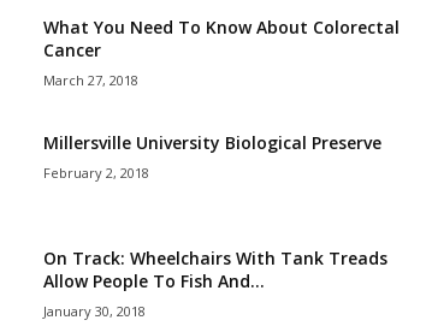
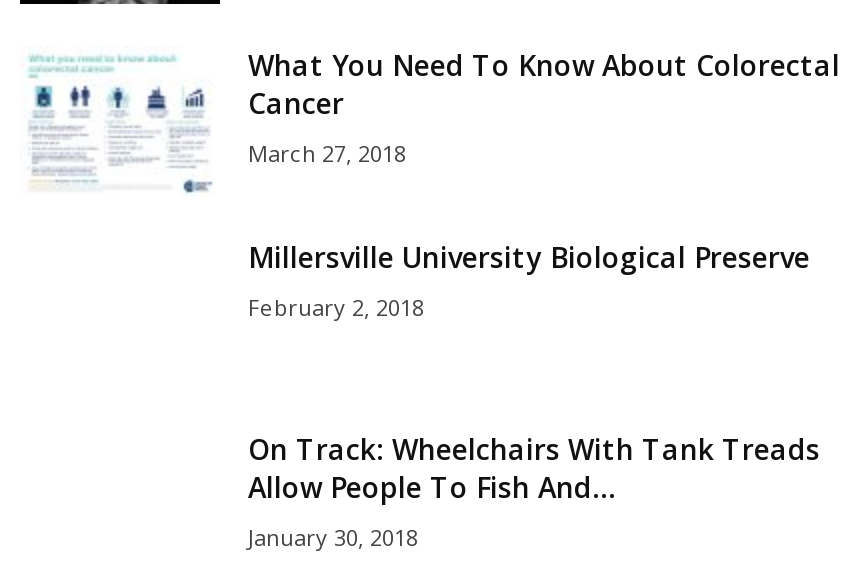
+ [image]
